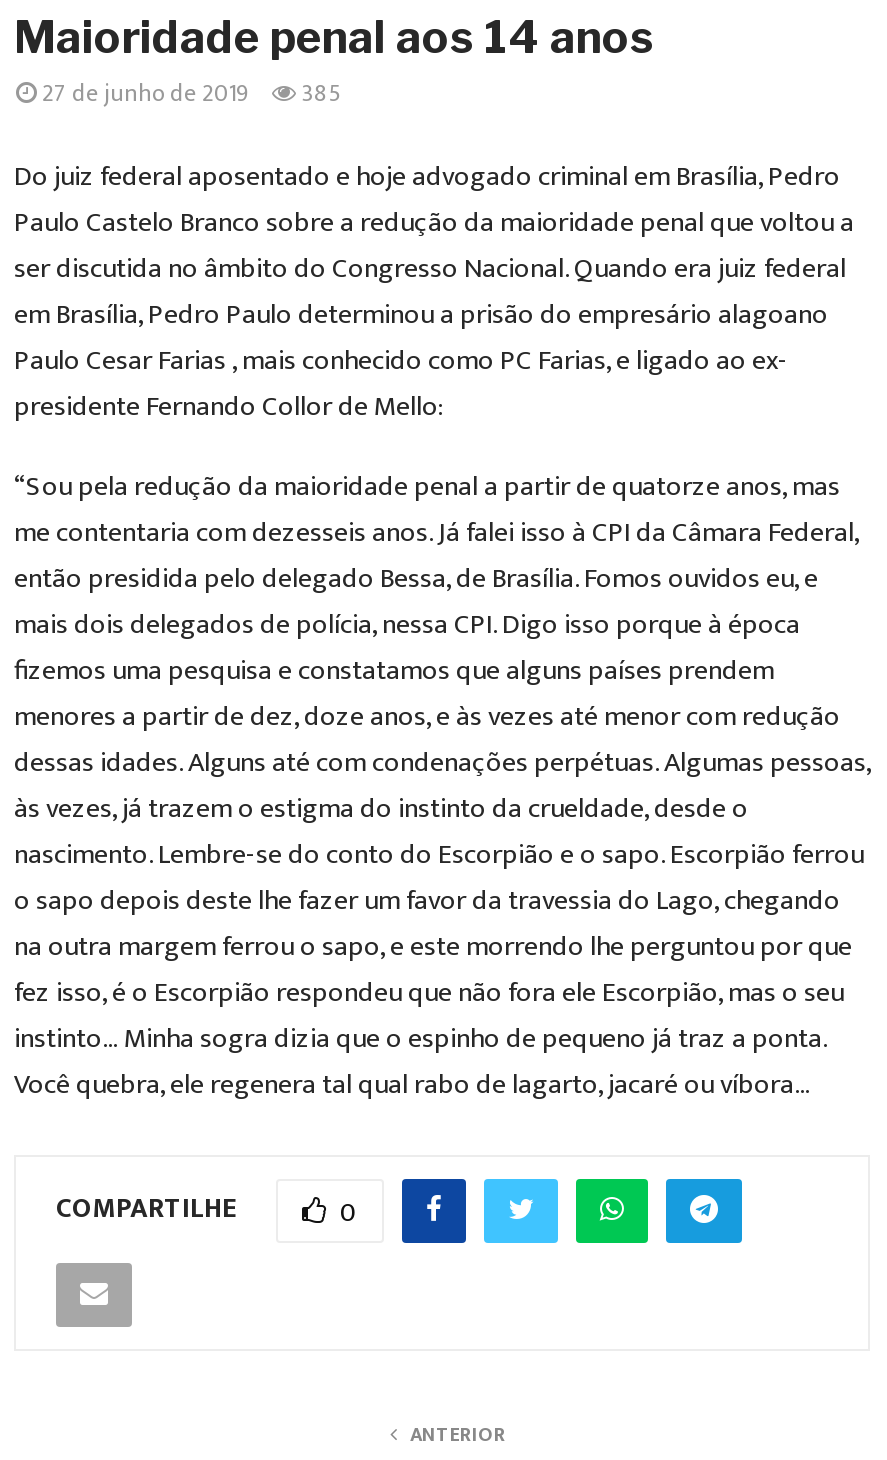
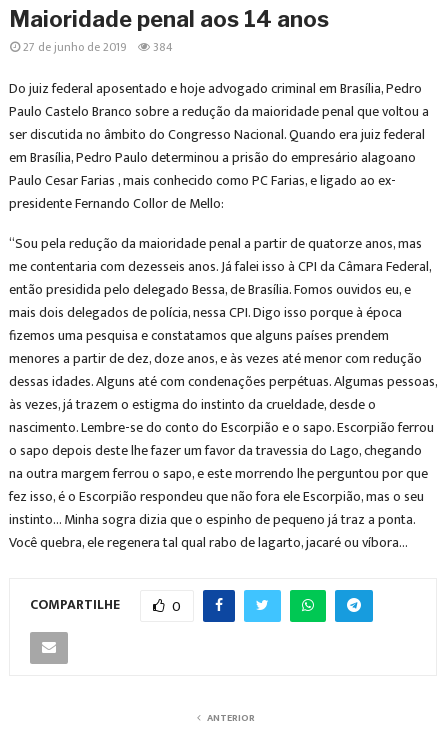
- 27 de junho de 2019 385
+ 27 de junho de 2019 384
